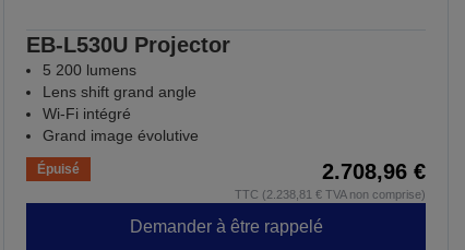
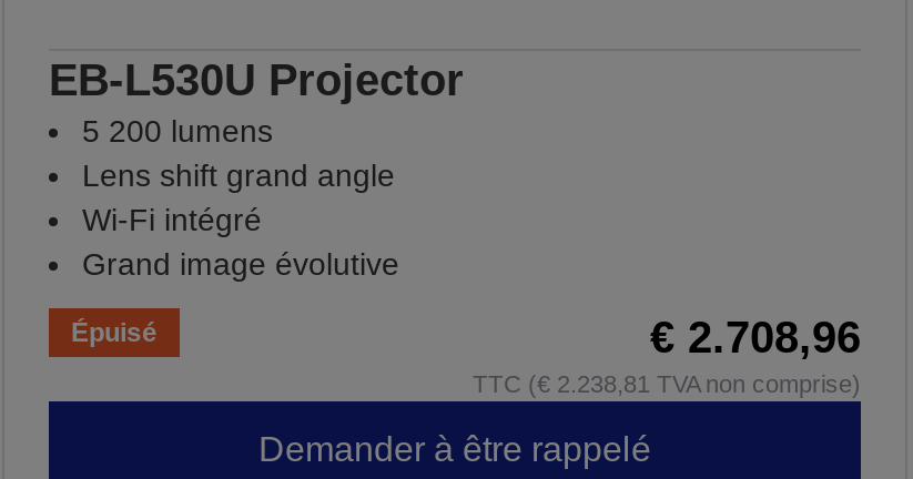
- 2.708,96 €
+ € 2.708,96

- TTC (2.238,81 € TVA non comprise)
+ TTC (€ 2.238,81 TVA non comprise)
